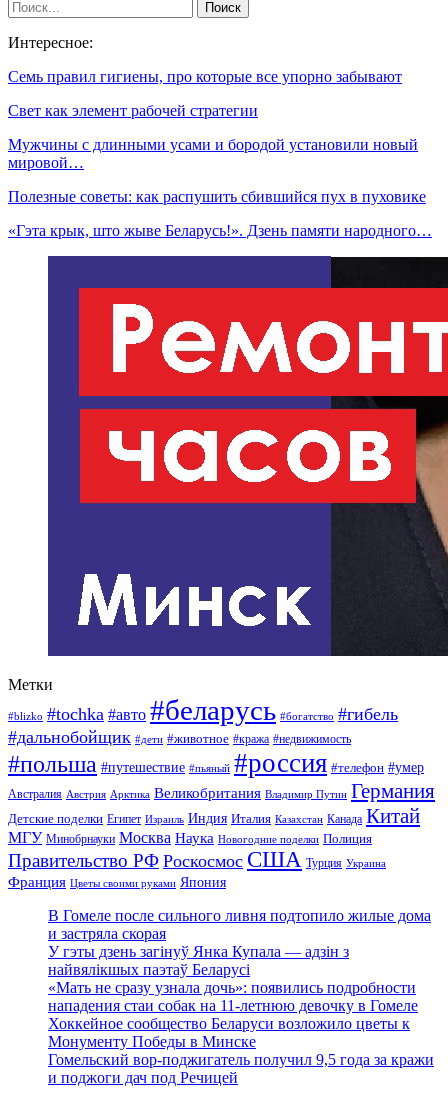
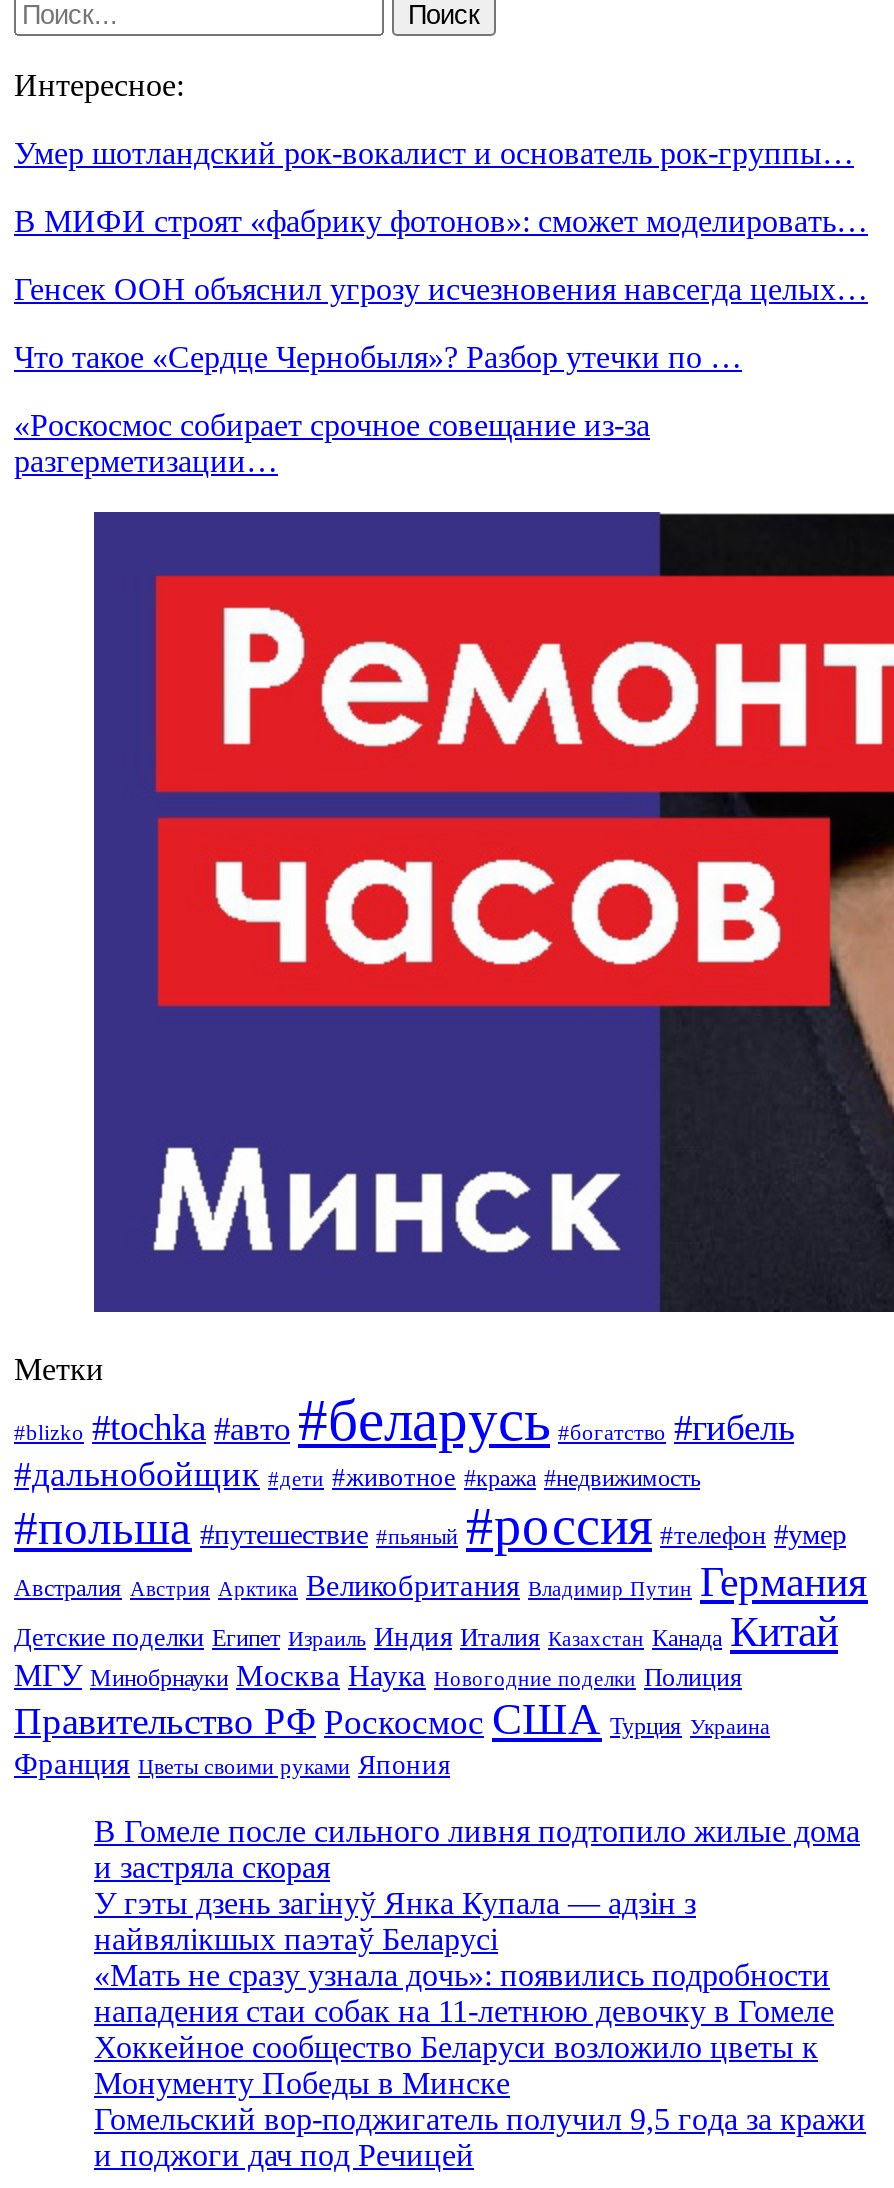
- Семь правил гигиены, про которые все упорно забывают
+ Умер шотландский рок-вокалист и основатель рок-группы…

- Свет как элемент рабочей стратегии
+ В МИФИ строят «фабрику фотонов»: сможет моделировать…

- Мужчины с длинными усами и бородой установили новый
- мировой…
+ Генсек ООН объяснил угрозу исчезновения навсегда целых…

- Полезные советы: как распушить сбившийся пух в пуховике
+ Что такое «Сердце Чернобыля»? Разбор утечки по …

- «Гэта крык, што жыве Беларусь!». Дзень памяти народного…
+ «Роскосмос собирает срочное совещание из-за
+ разгерметизации…
